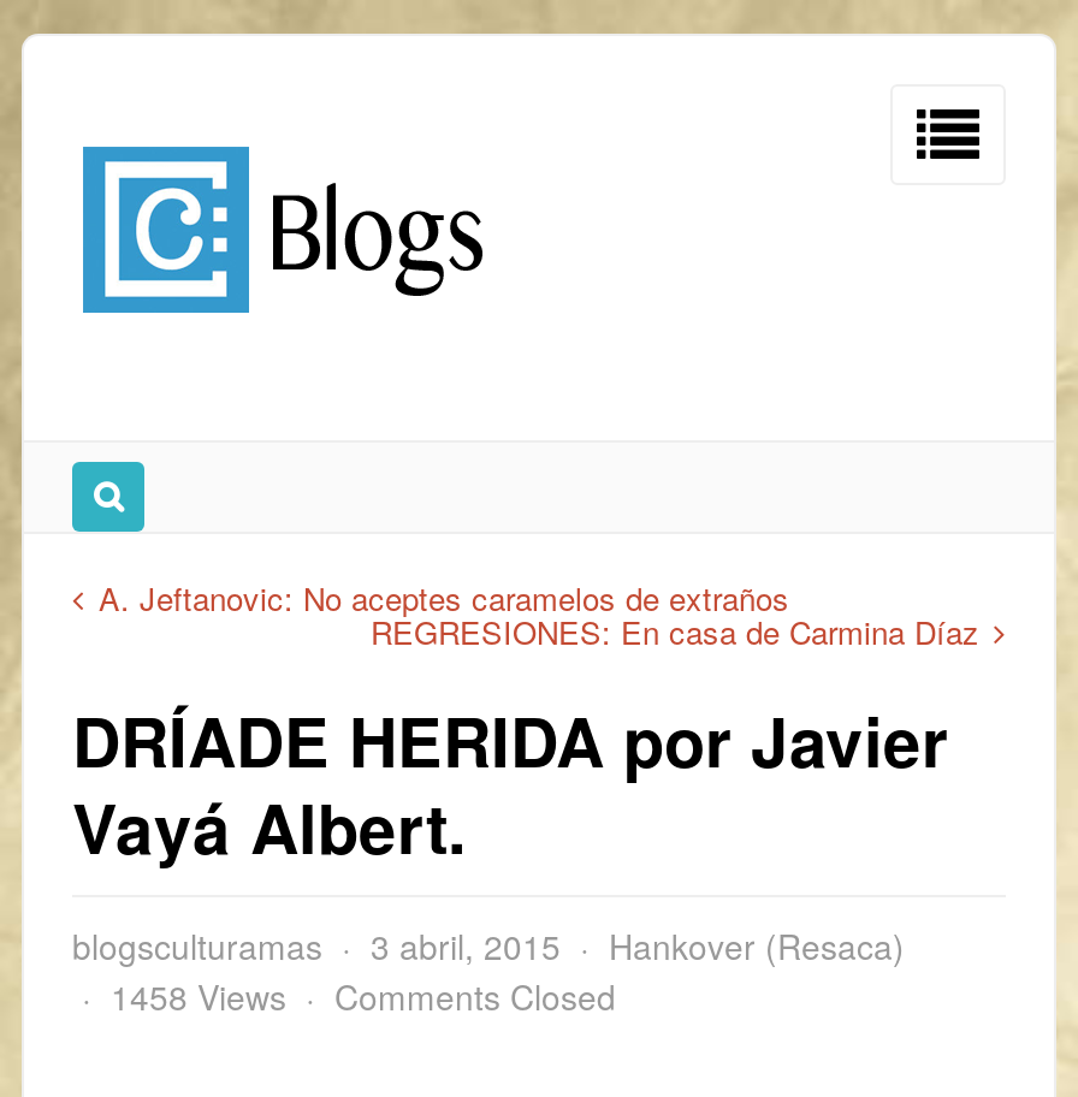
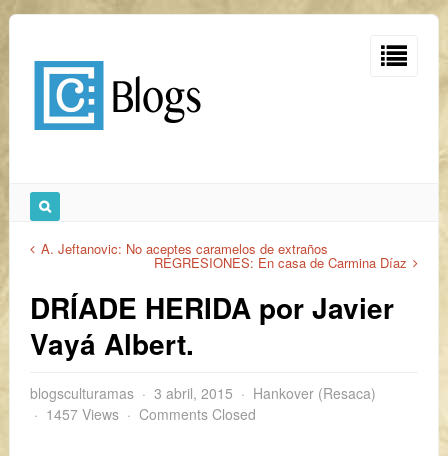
- 1458 Views Comments Closed
+ 1457 Views Comments Closed
